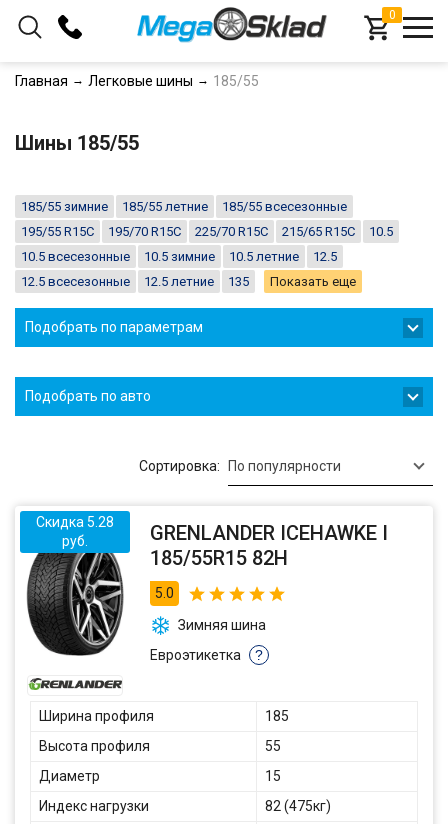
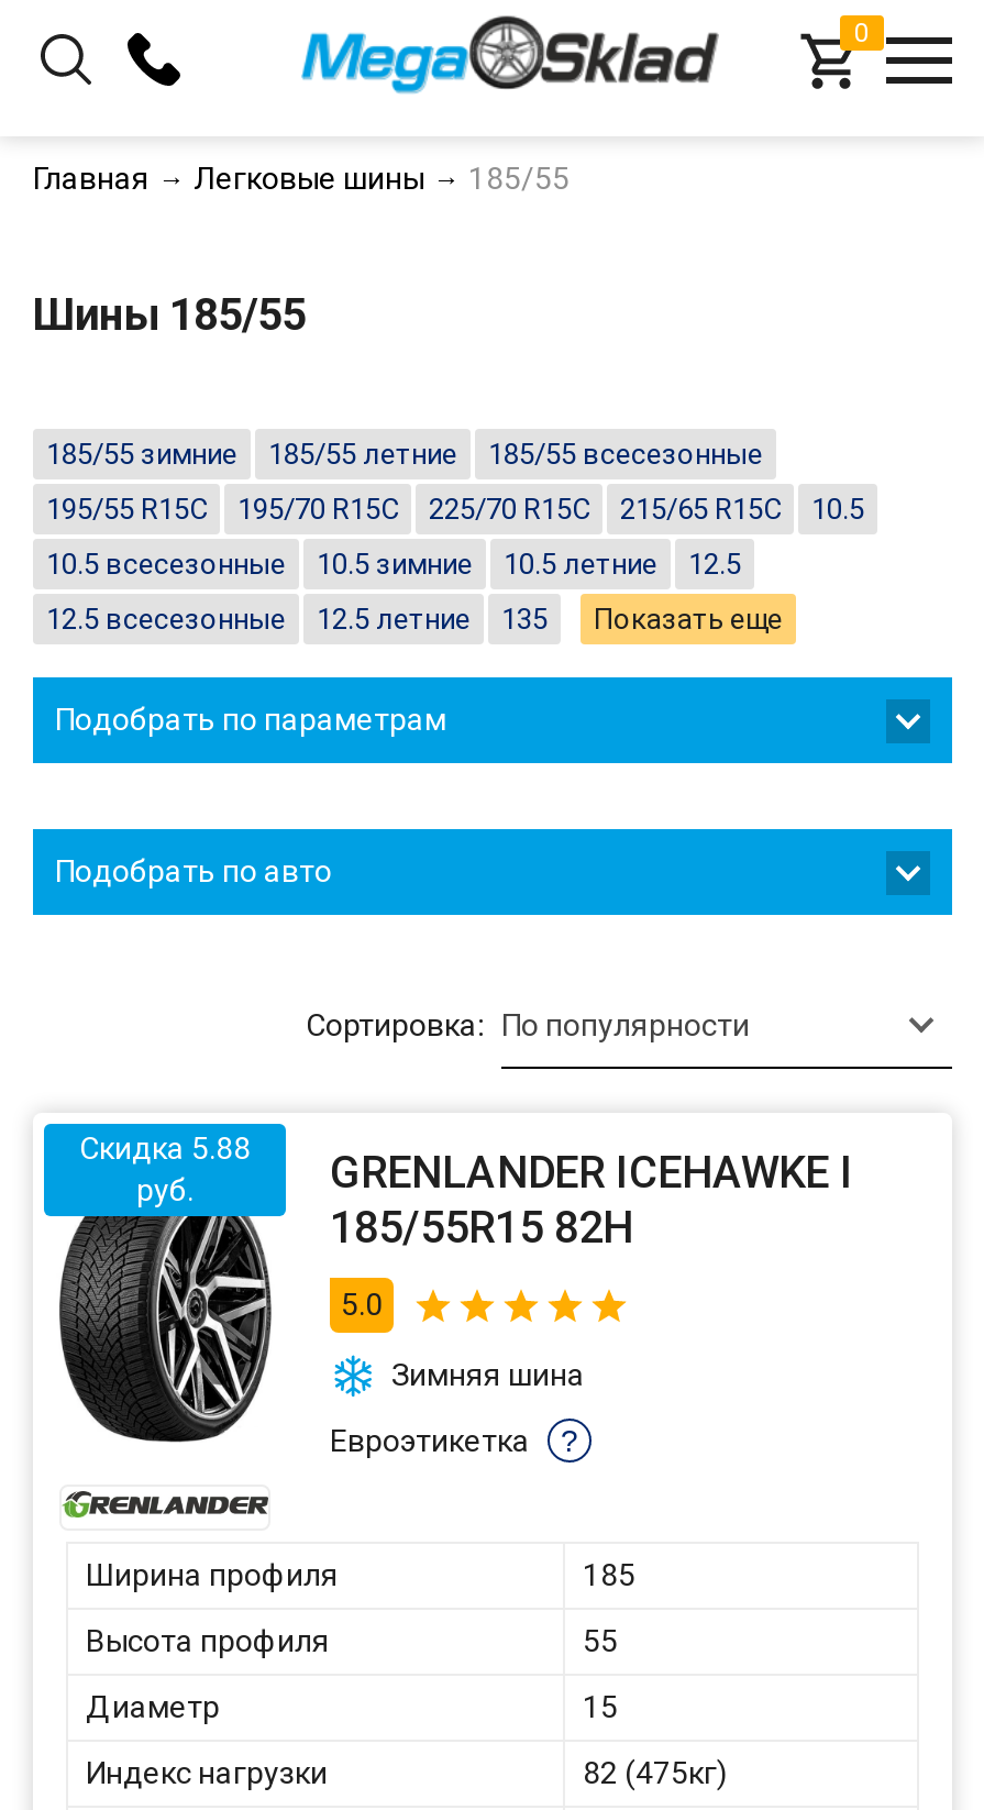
- Скидка 5.28
+ Скидка 5.88
